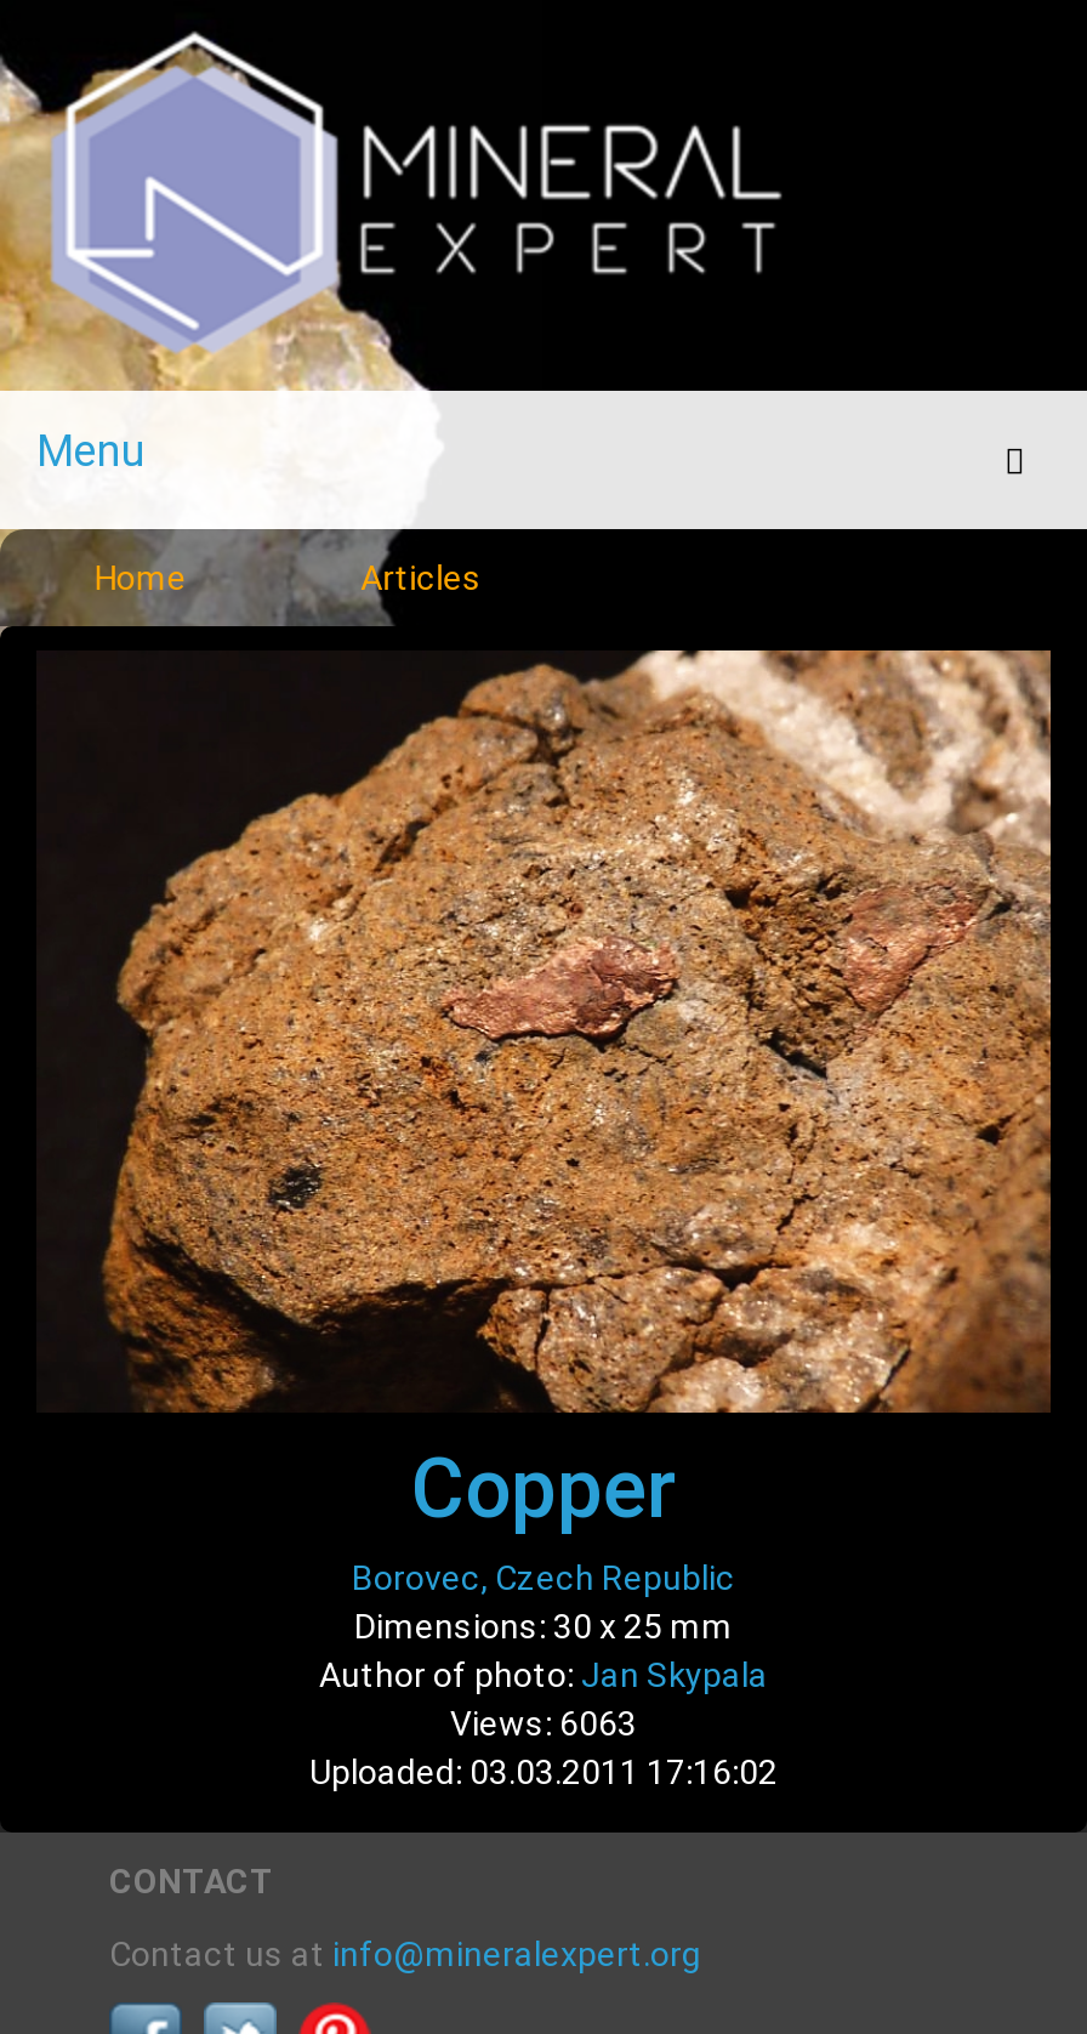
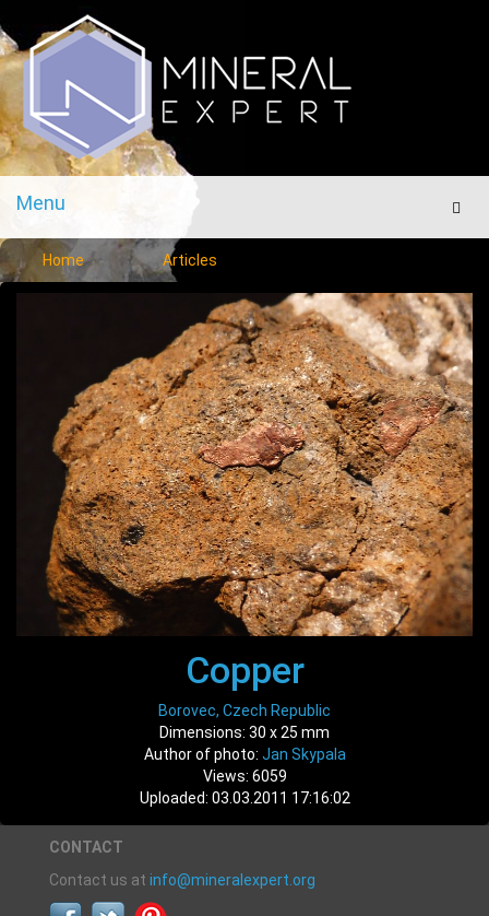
- Views: 6063
+ Views: 6059
